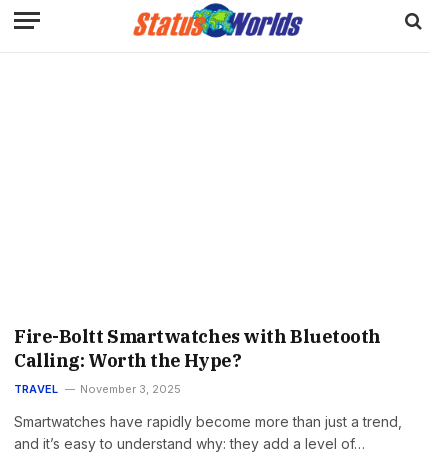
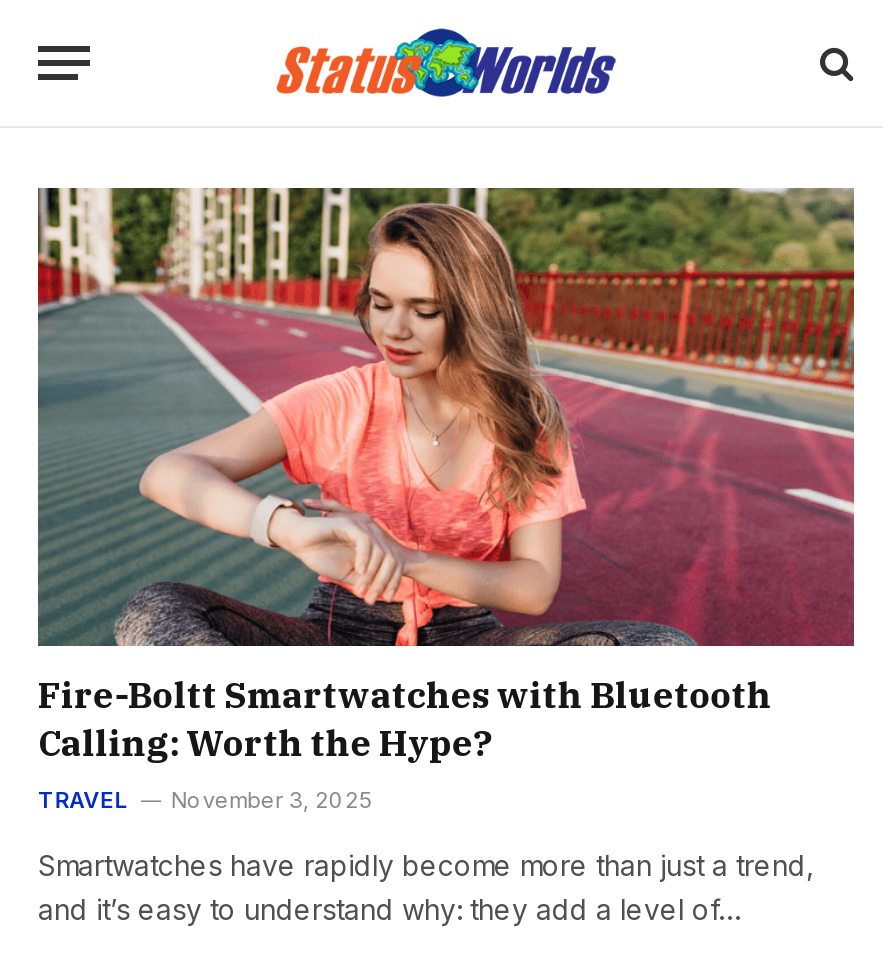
+ [image]
